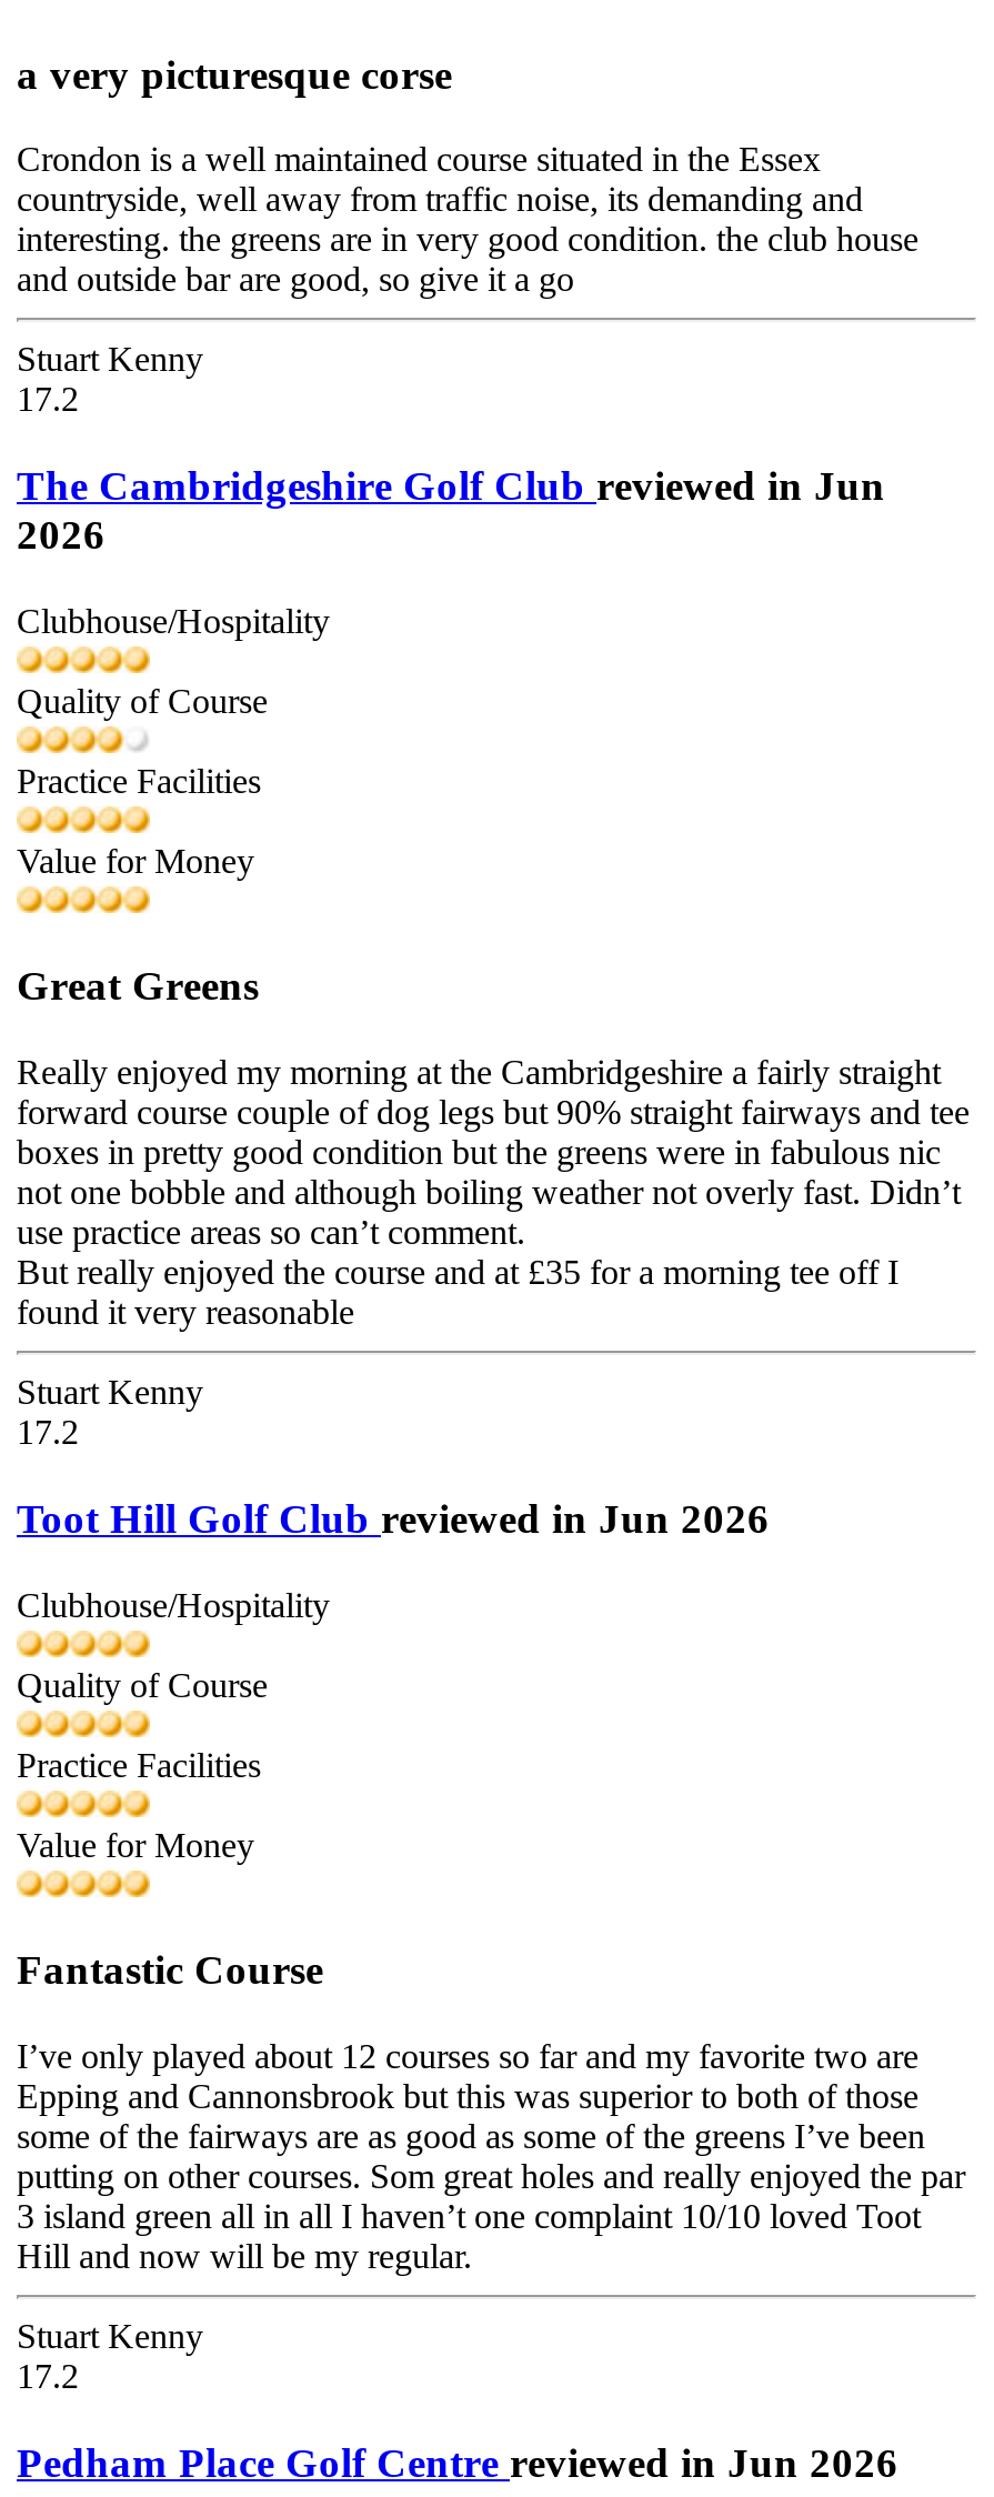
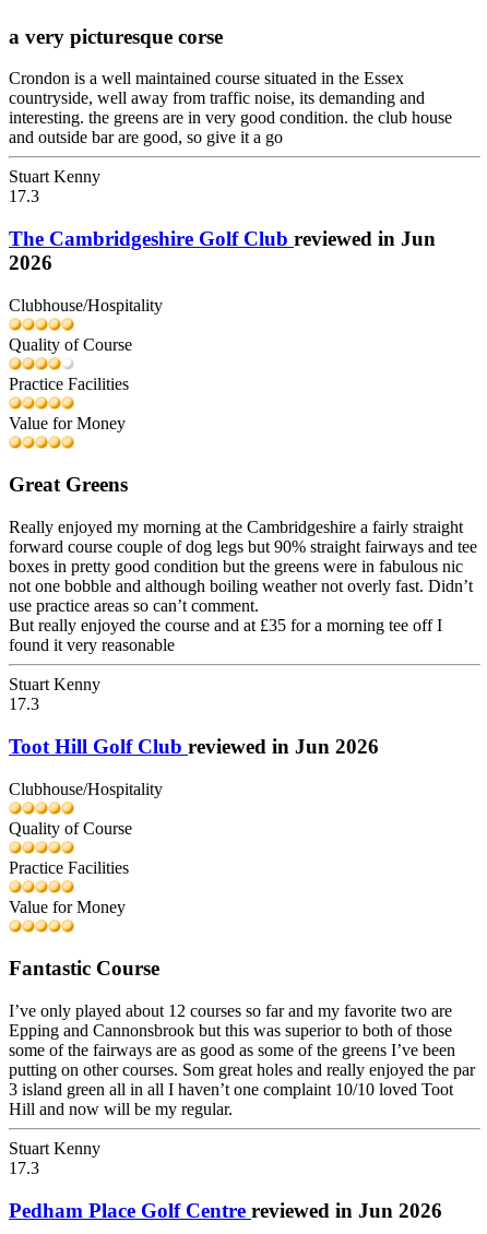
- 17.2
+ 17.3

- 17.2
+ 17.3

- 17.2
+ 17.3
